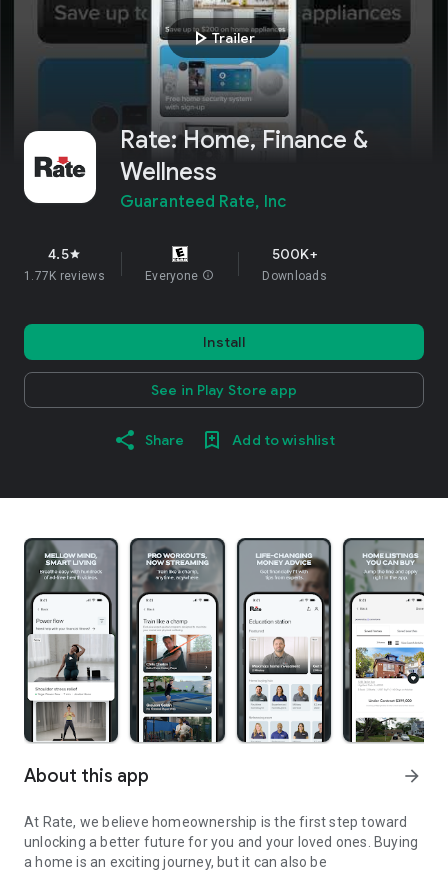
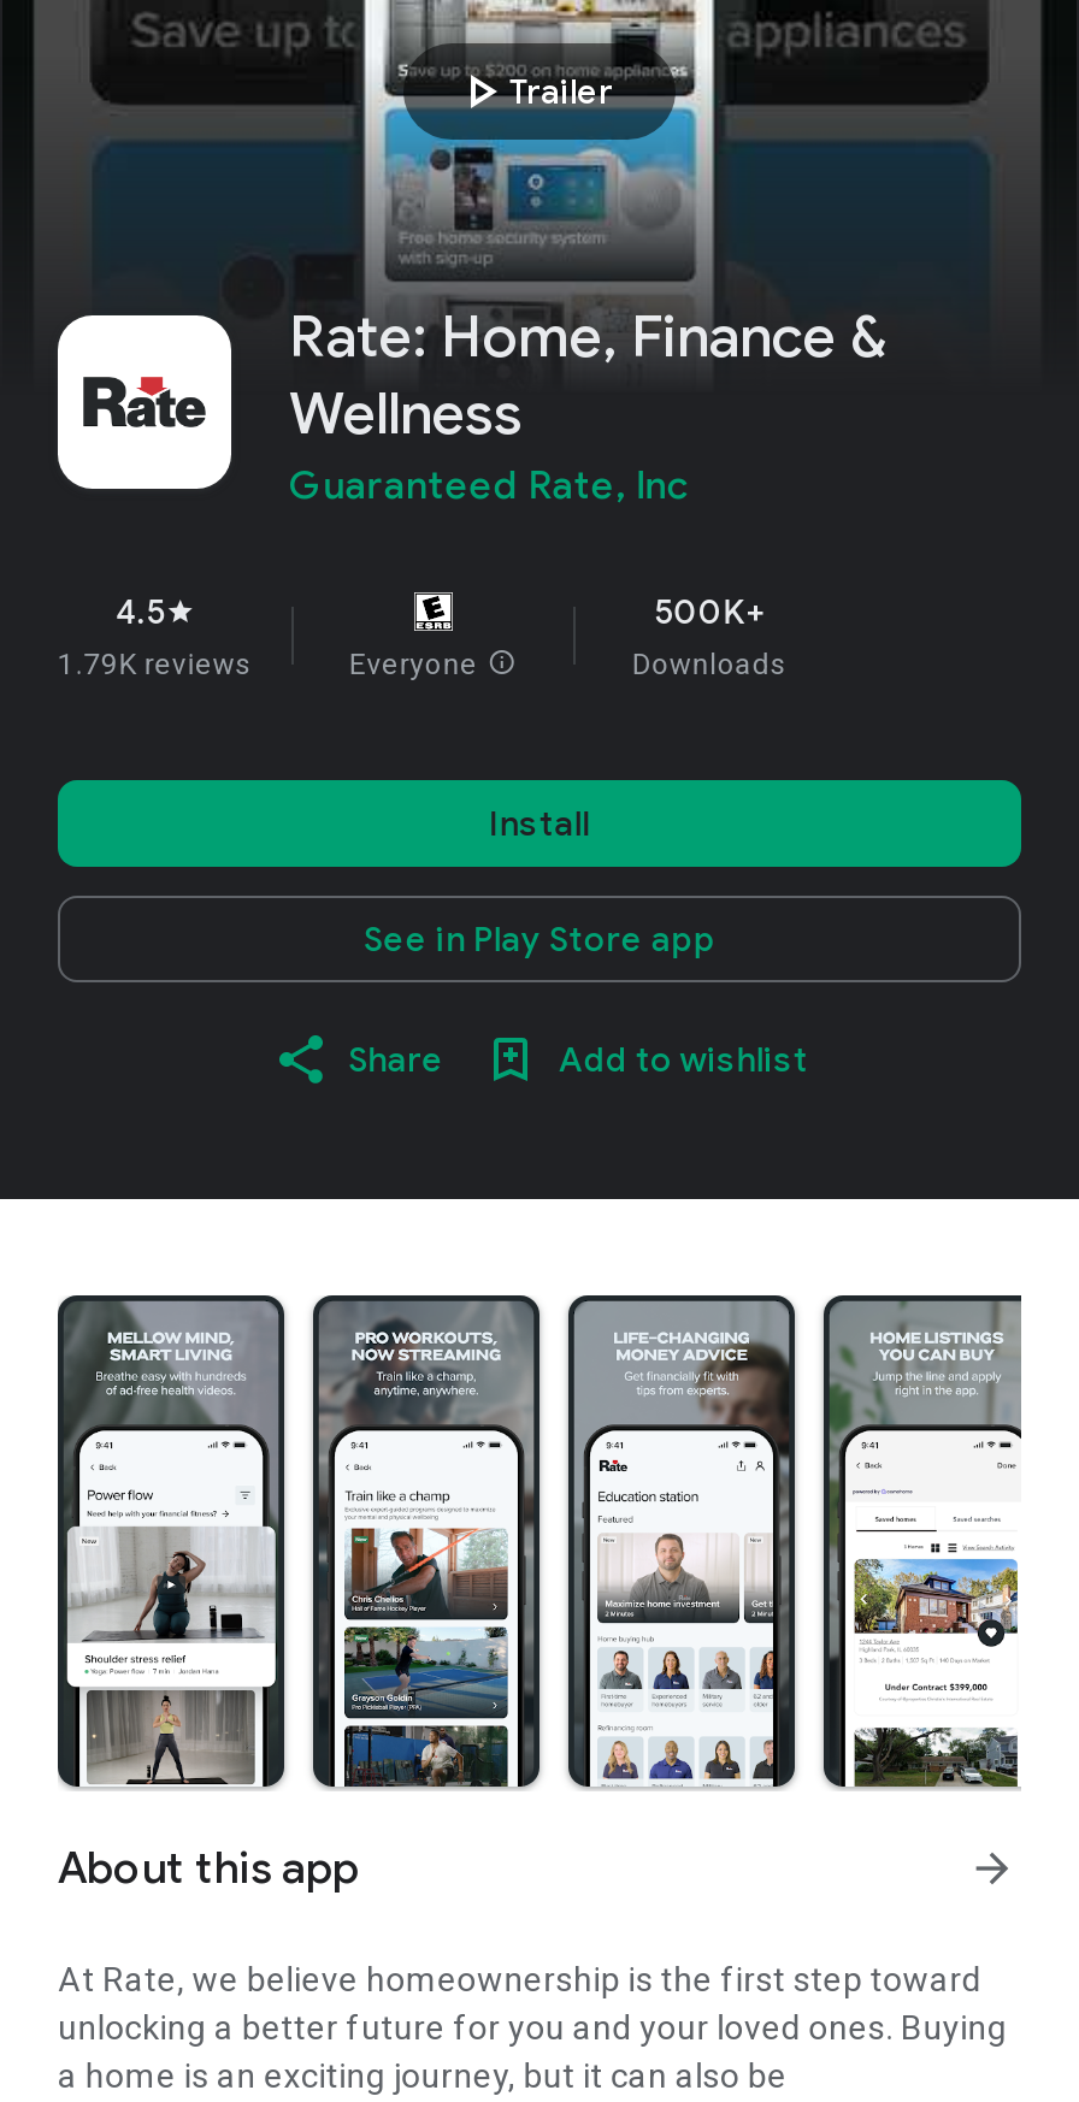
- 1.77K reviews
+ 1.79K reviews
